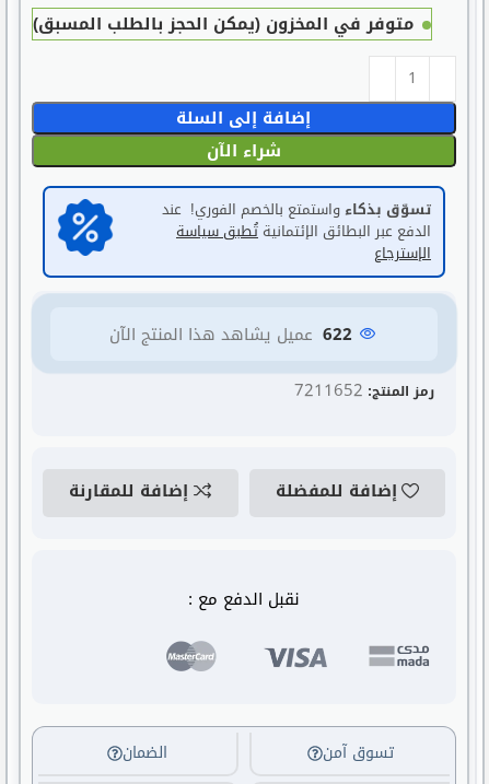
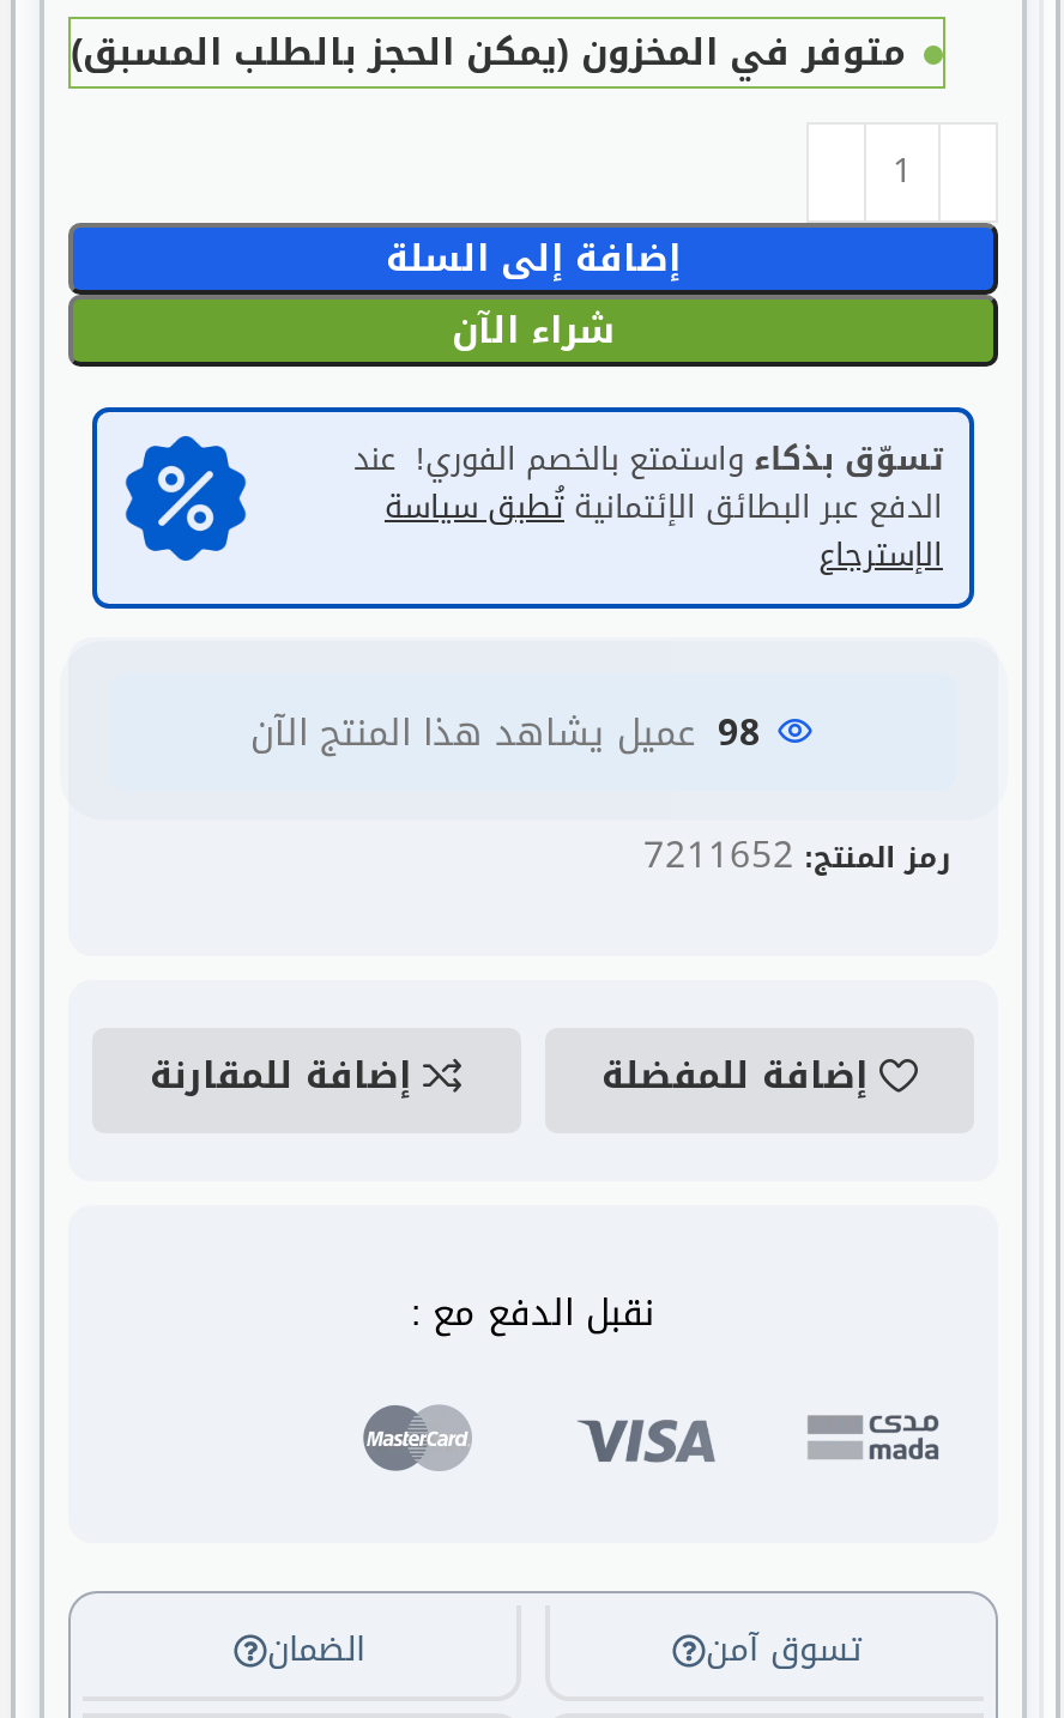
- 622 عميل يشاهد هذا المنتج الآن
+ 98 عميل يشاهد هذا المنتج الآن
